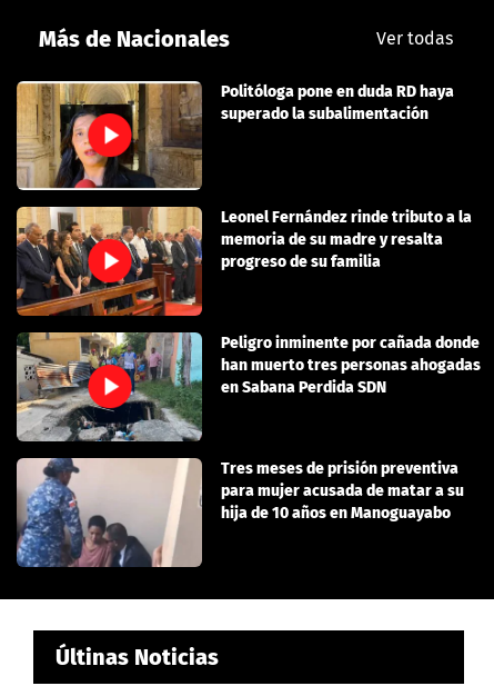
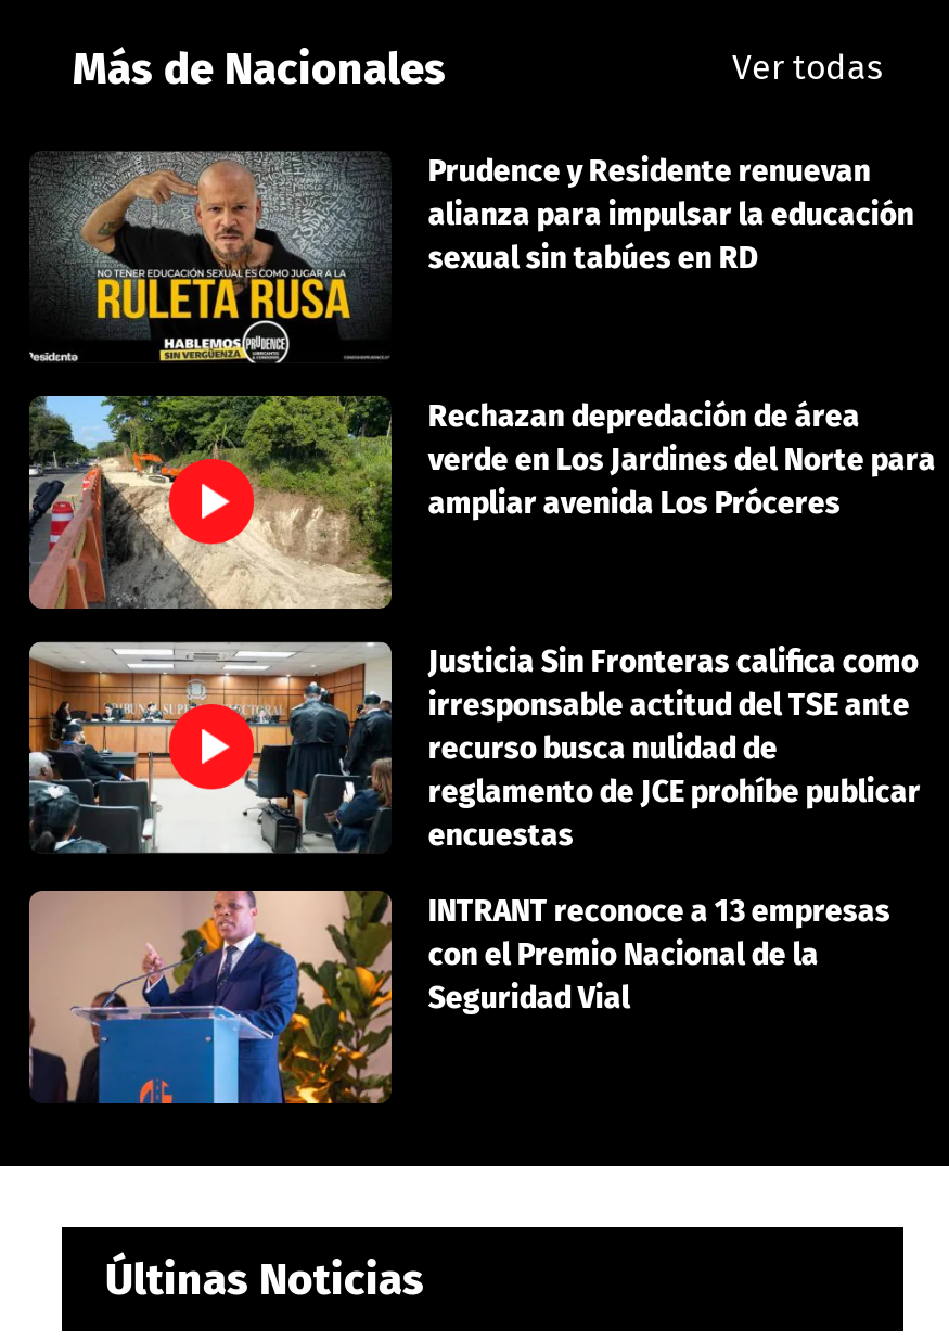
- [image]
- Politóloga pone en duda RD haya
- superado la subalimentación
+ [image]
+ Prudence y Residente renuevan
+ alianza para impulsar la educación
+ sexual sin tabúes en RD

- [image]
- Leonel Fernández rinde tributo a la
- memoria de su madre y resalta
- progreso de su familia
+ [image]
+ Rechazan depredación de área
+ verde en Los Jardines del Norte para
+ ampliar avenida Los Próceres

- [image]
- Peligro inminente por cañada donde
- han muerto tres personas ahogadas
- en Sabana Perdida SDN
+ [image]
+ Justicia Sin Fronteras califica como
+ irresponsable actitud del TSE ante
+ recurso busca nulidad de
+ reglamento de JCE prohíbe publicar
+ encuestas

- [image]
- Tres meses de prisión preventiva
- para mujer acusada de matar a su
- hija de 10 años en Manoguayabo
+ [image]
+ INTRANT reconoce a 13 empresas
+ con el Premio Nacional de la
+ Seguridad Vial
